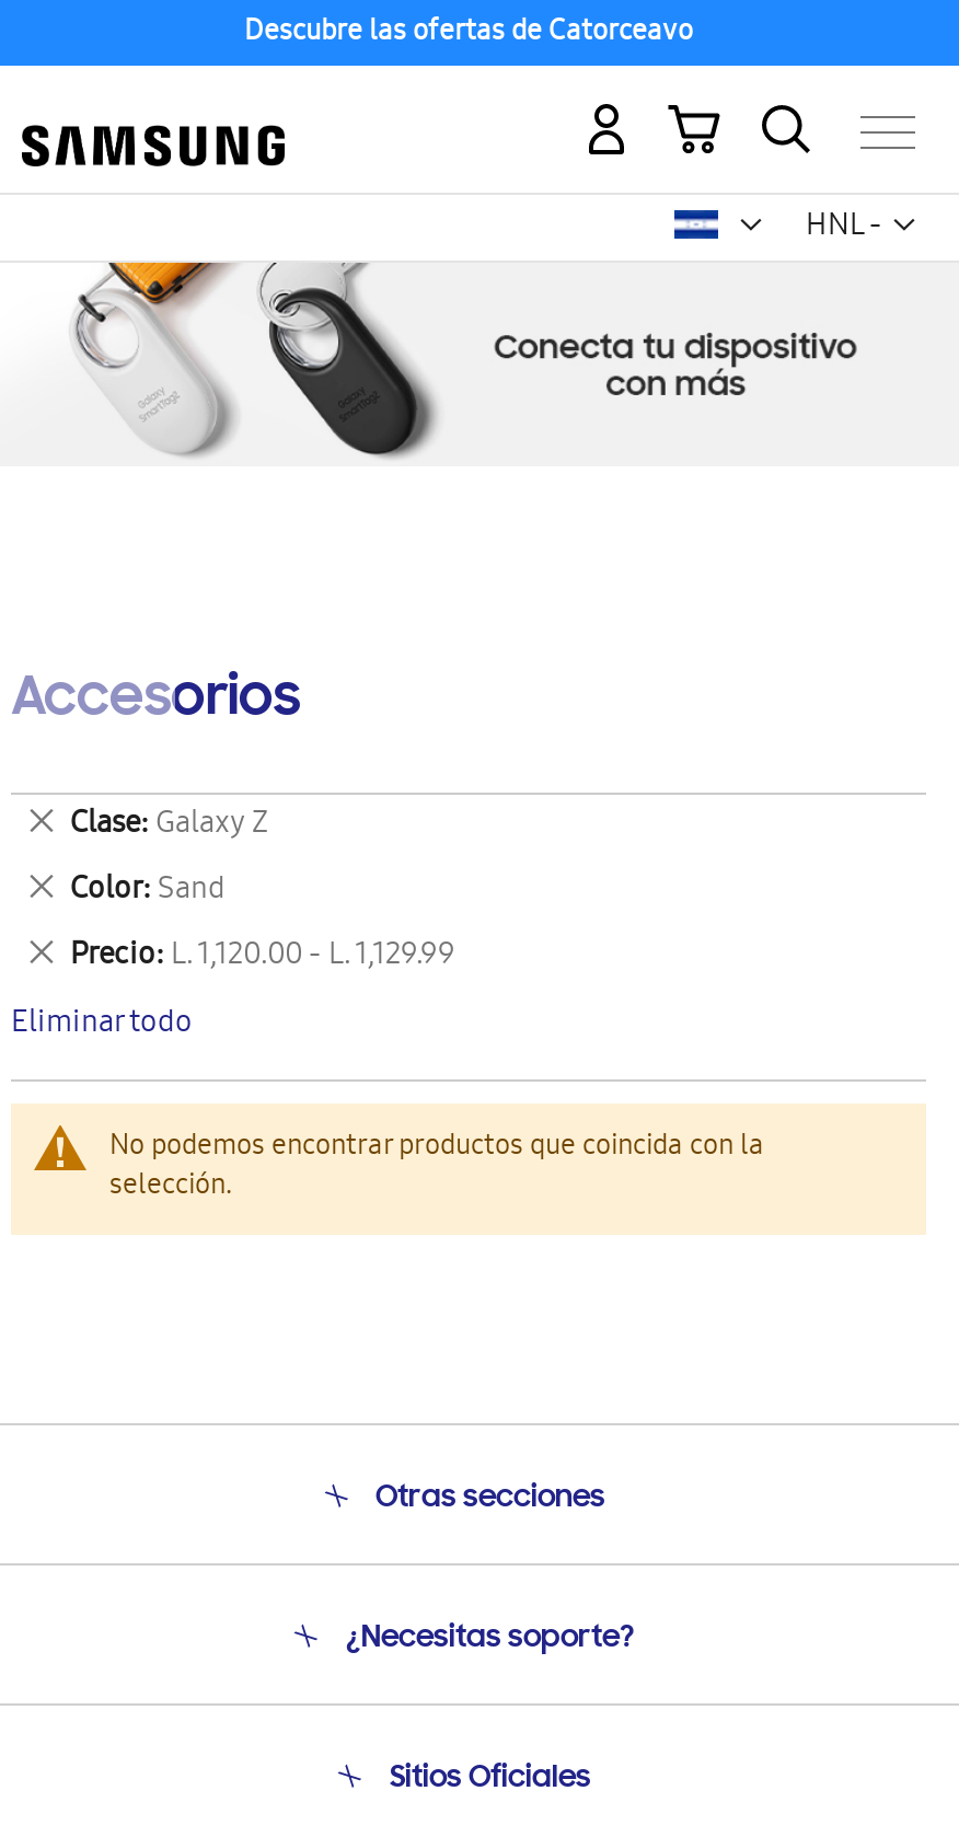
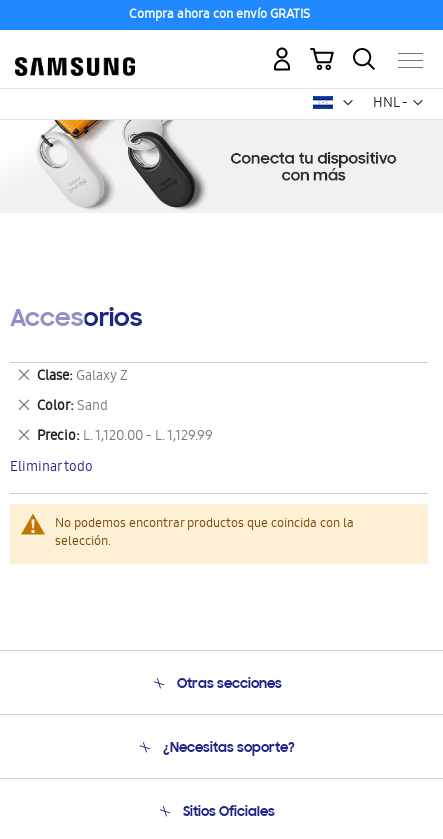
- Descubre las ofertas de Catorceavo
+ Compra ahora con envío GRATIS
